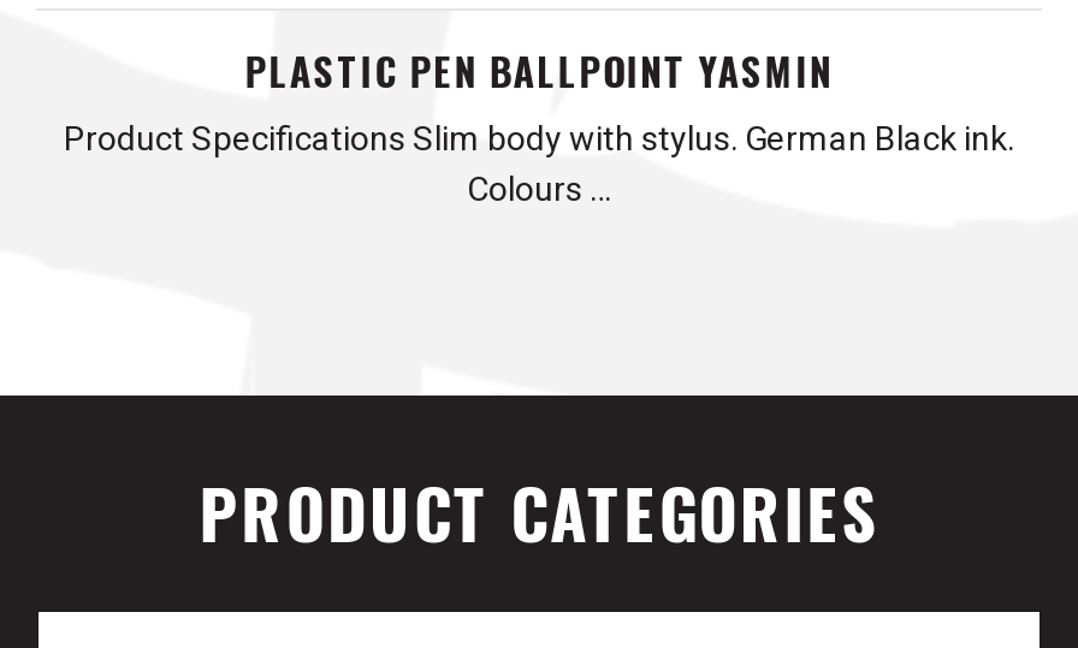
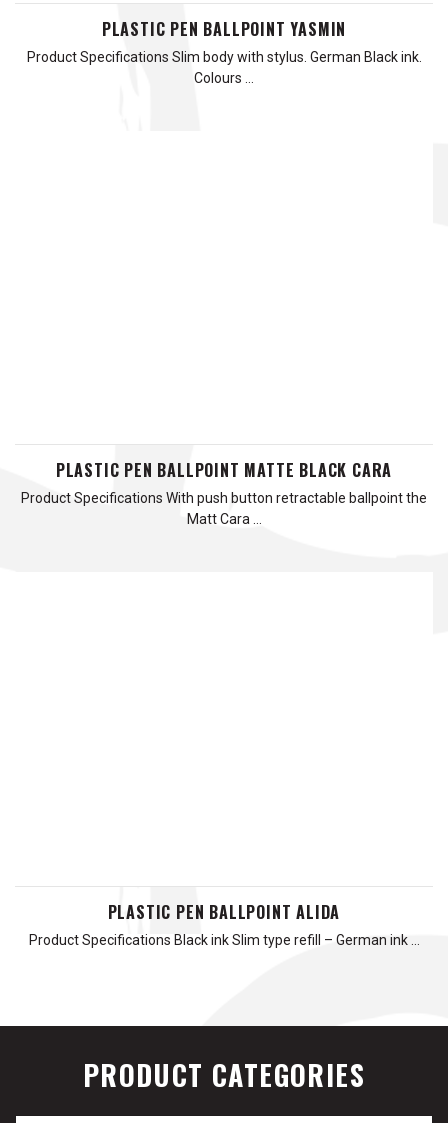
+ PLASTIC PEN BALLPOINT MATTE BLACK CARA
+ Product Specifications With push button retractable ballpoint the
+ Matt Cara …

+ PLASTIC PEN BALLPOINT ALIDA
+ Product Specifications Black ink Slim type refill – German ink …
